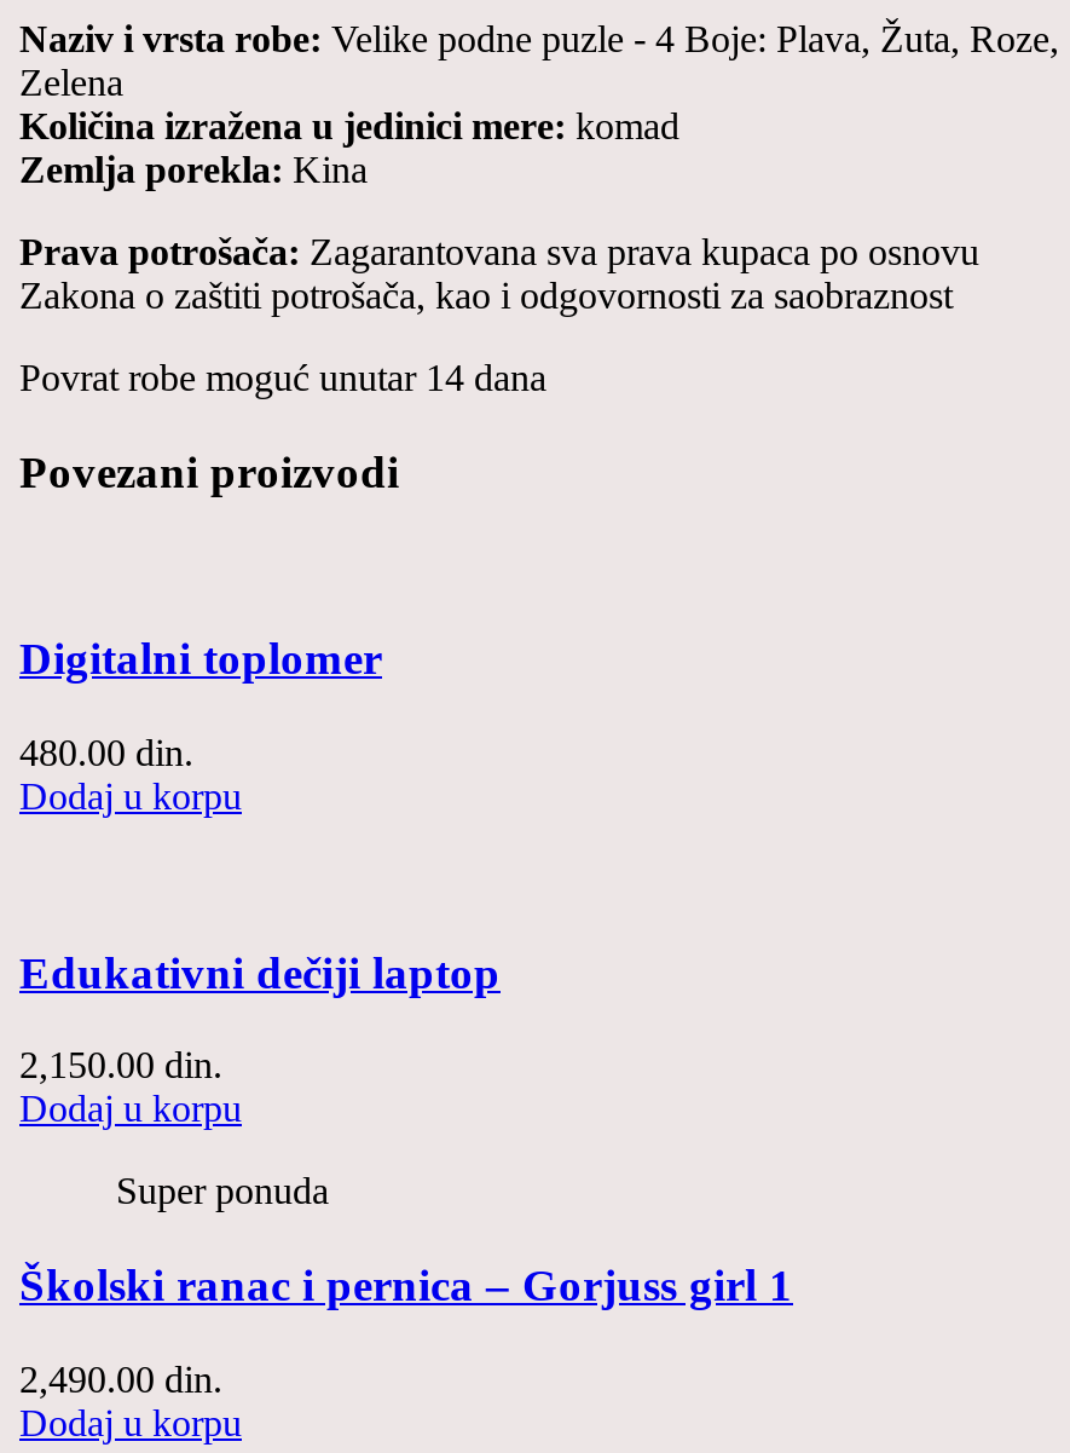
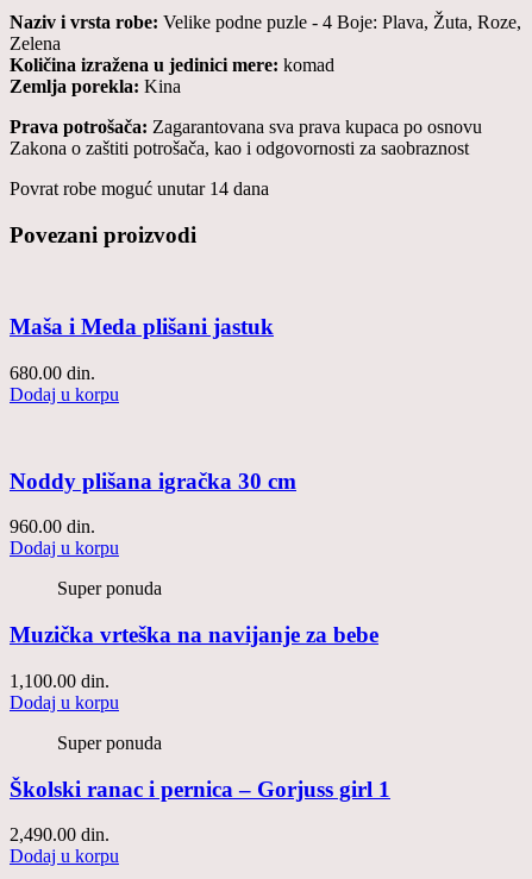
- Digitalni toplomer
+ Maša i Meda plišani jastuk

- 480.00 din.
+ 680.00 din.

- Edukativni dečiji laptop
- 2,150.00 din.
+ Noddy plišana igračka 30 cm
+ 960.00 din.
+ Dodaj u korpu
+ Super ponuda
+ Muzička vrteška na navijanje za bebe
+ 1,100.00 din.
